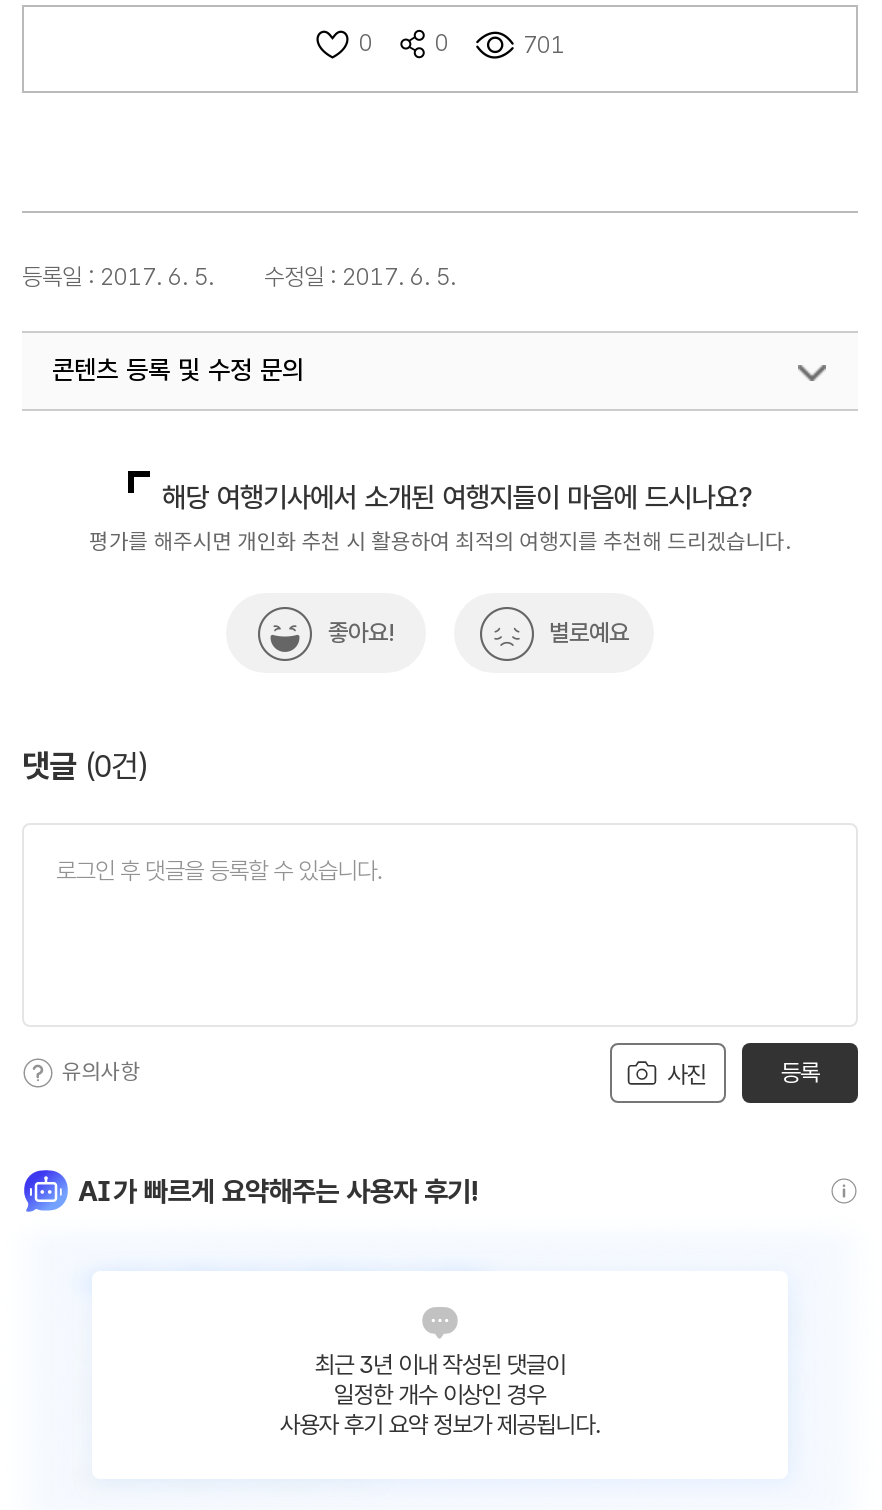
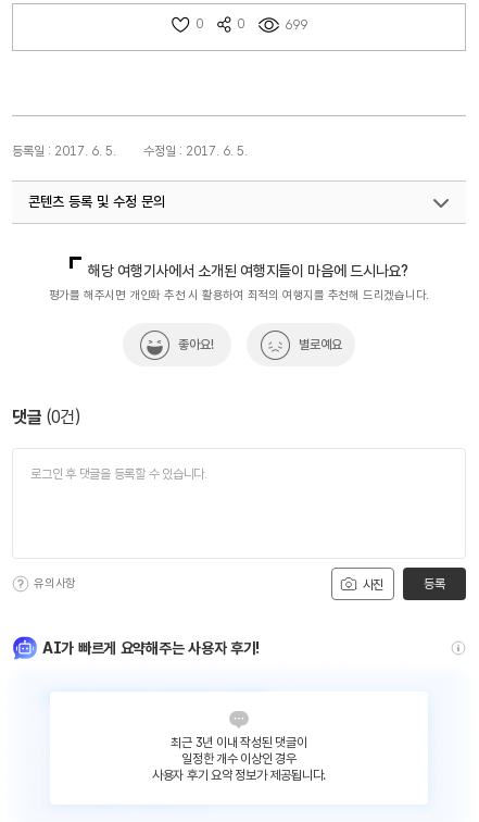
- 701
+ 699
